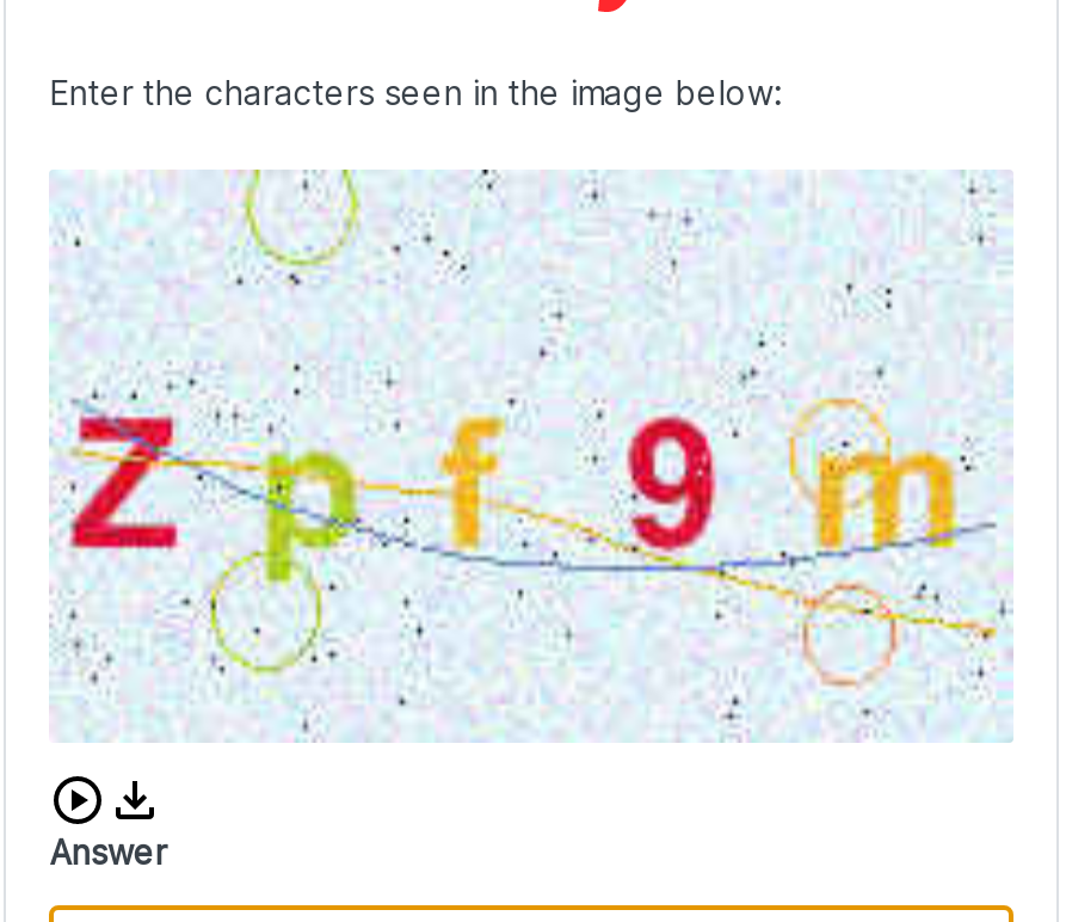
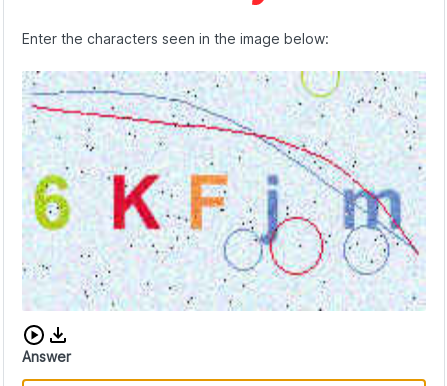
- [image]
+ [image]
